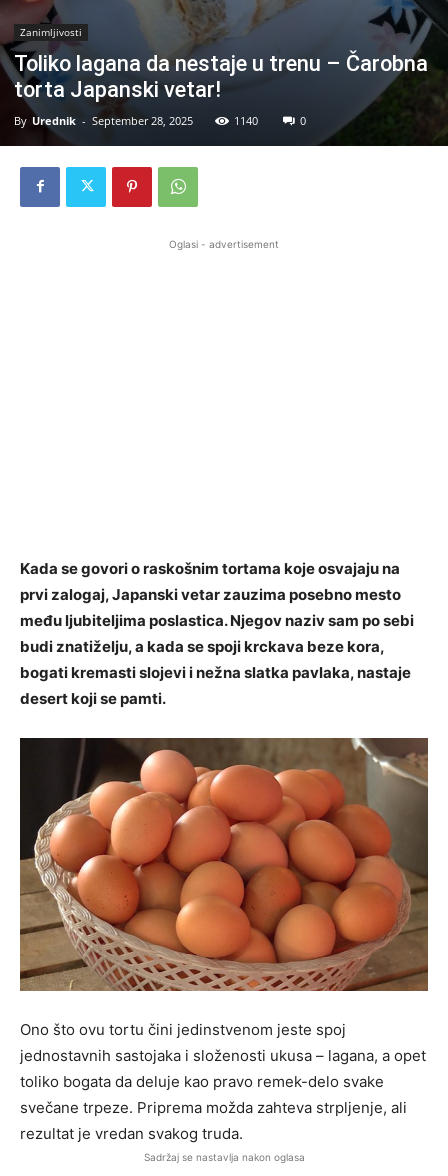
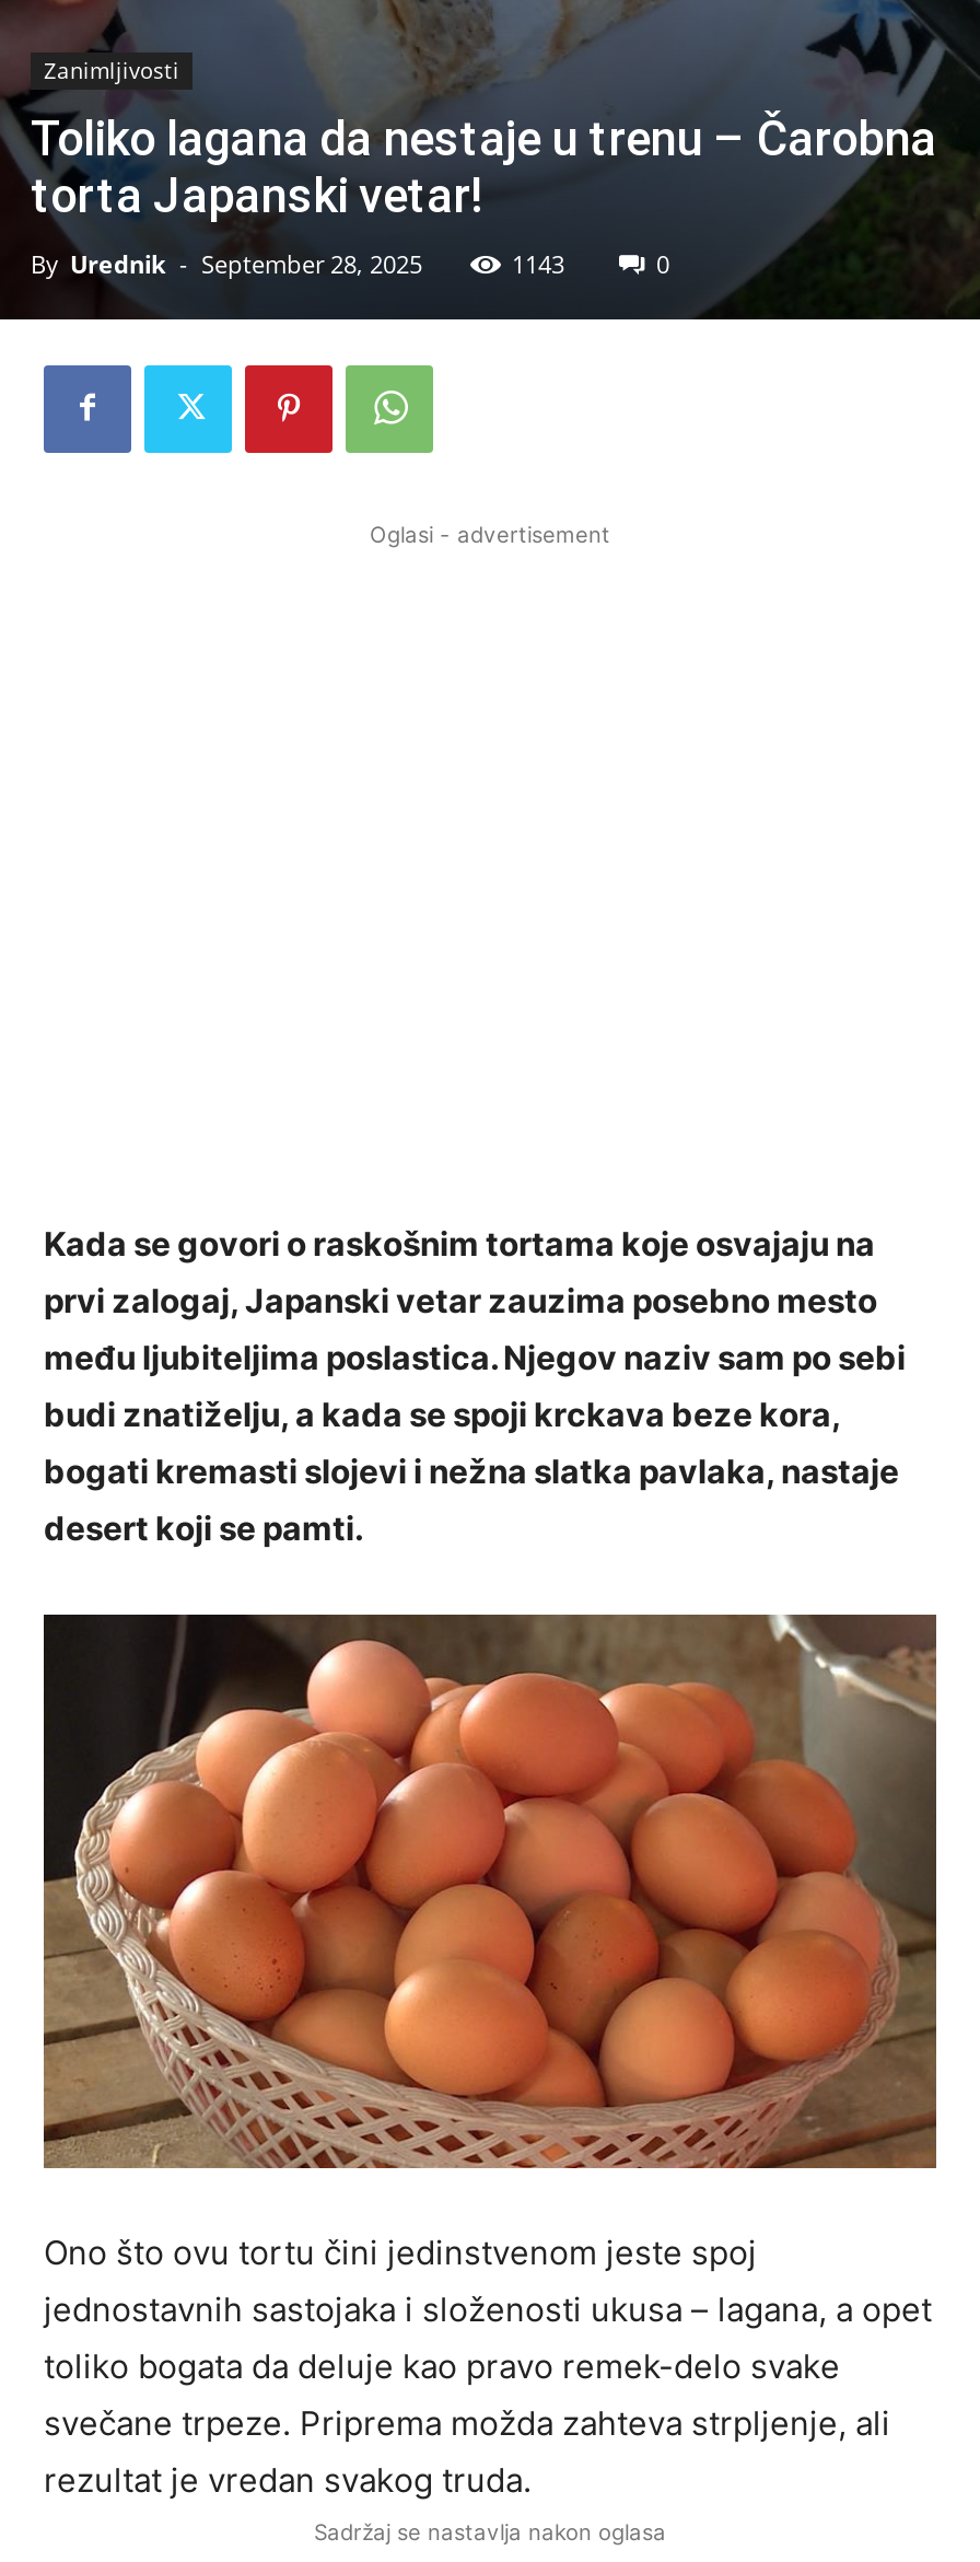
- 1140
+ 1143
